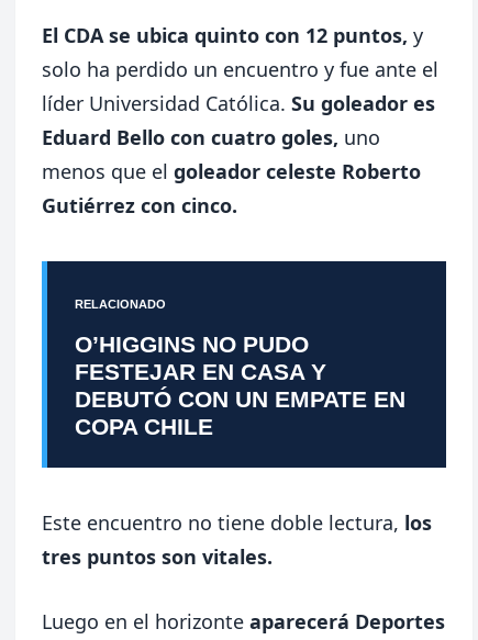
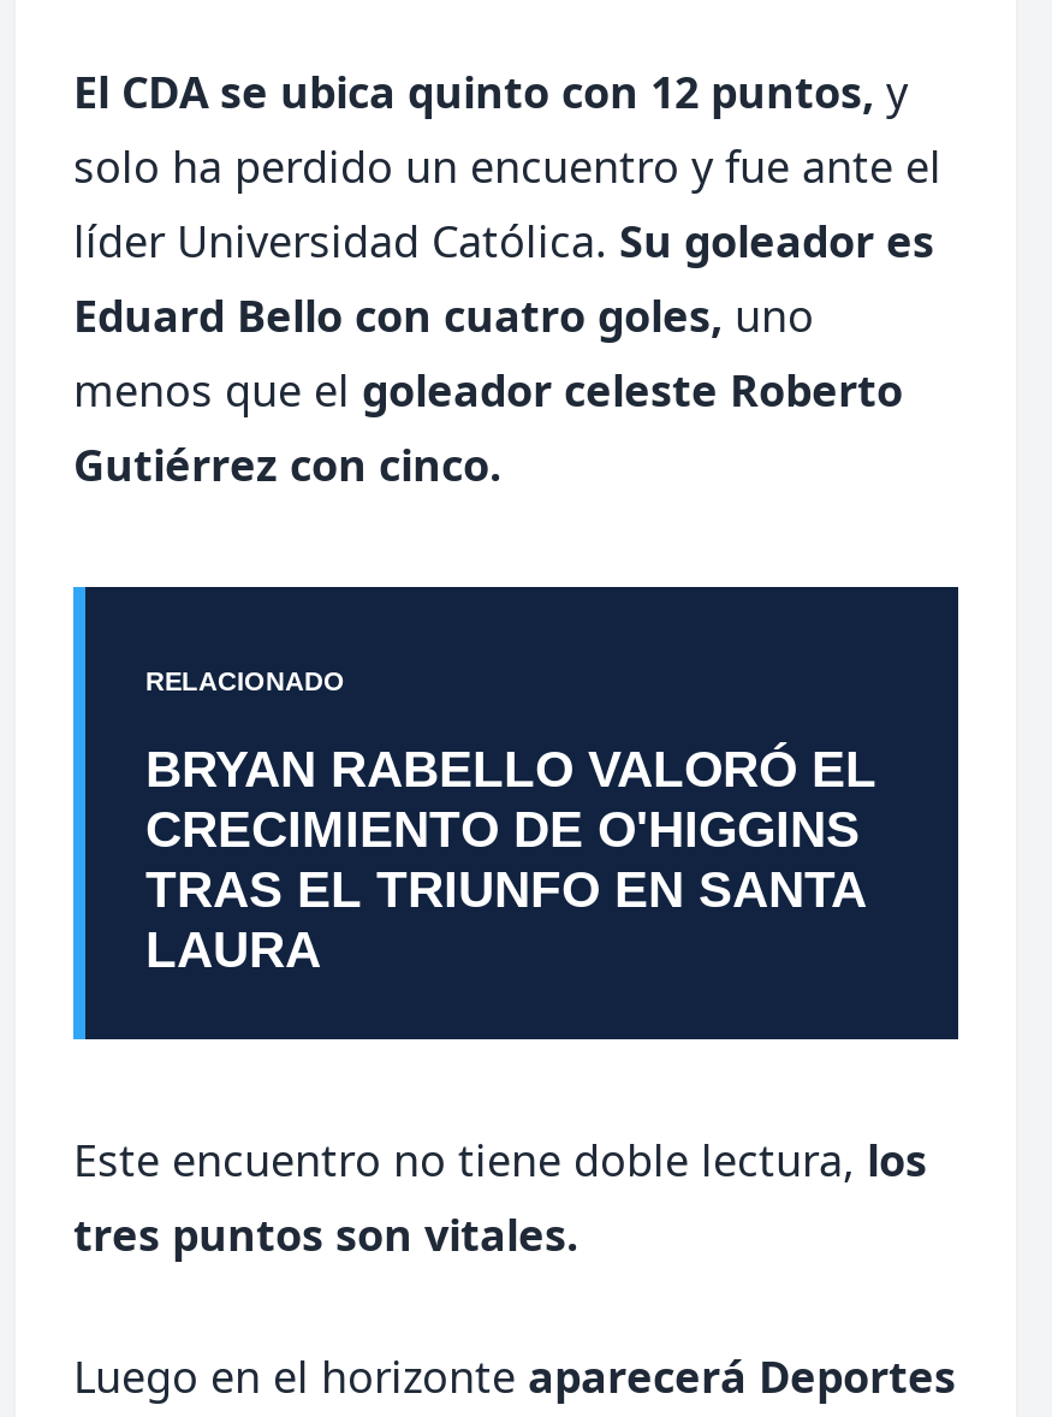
- O’HIGGINS NO PUDO
- FESTEJAR EN CASA Y
- DEBUTÓ CON UN EMPATE EN
- COPA CHILE
+ BRYAN RABELLO VALORÓ EL
+ CRECIMIENTO DE O'HIGGINS
+ TRAS EL TRIUNFO EN SANTA
+ LAURA
